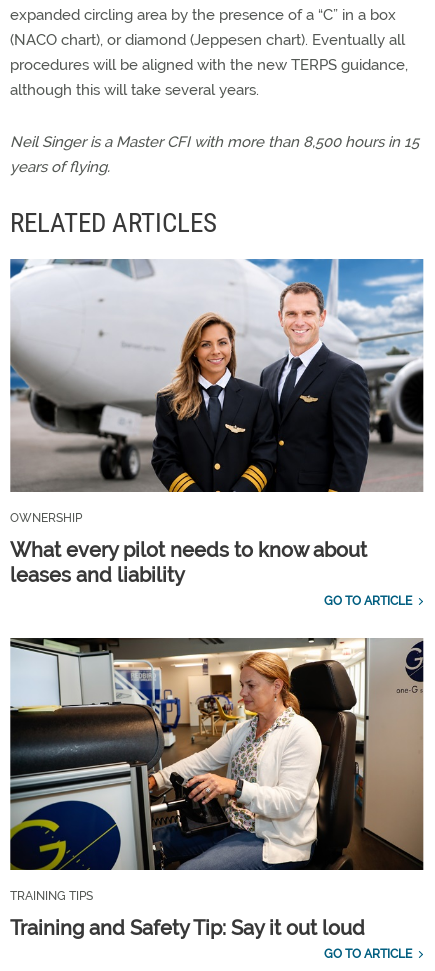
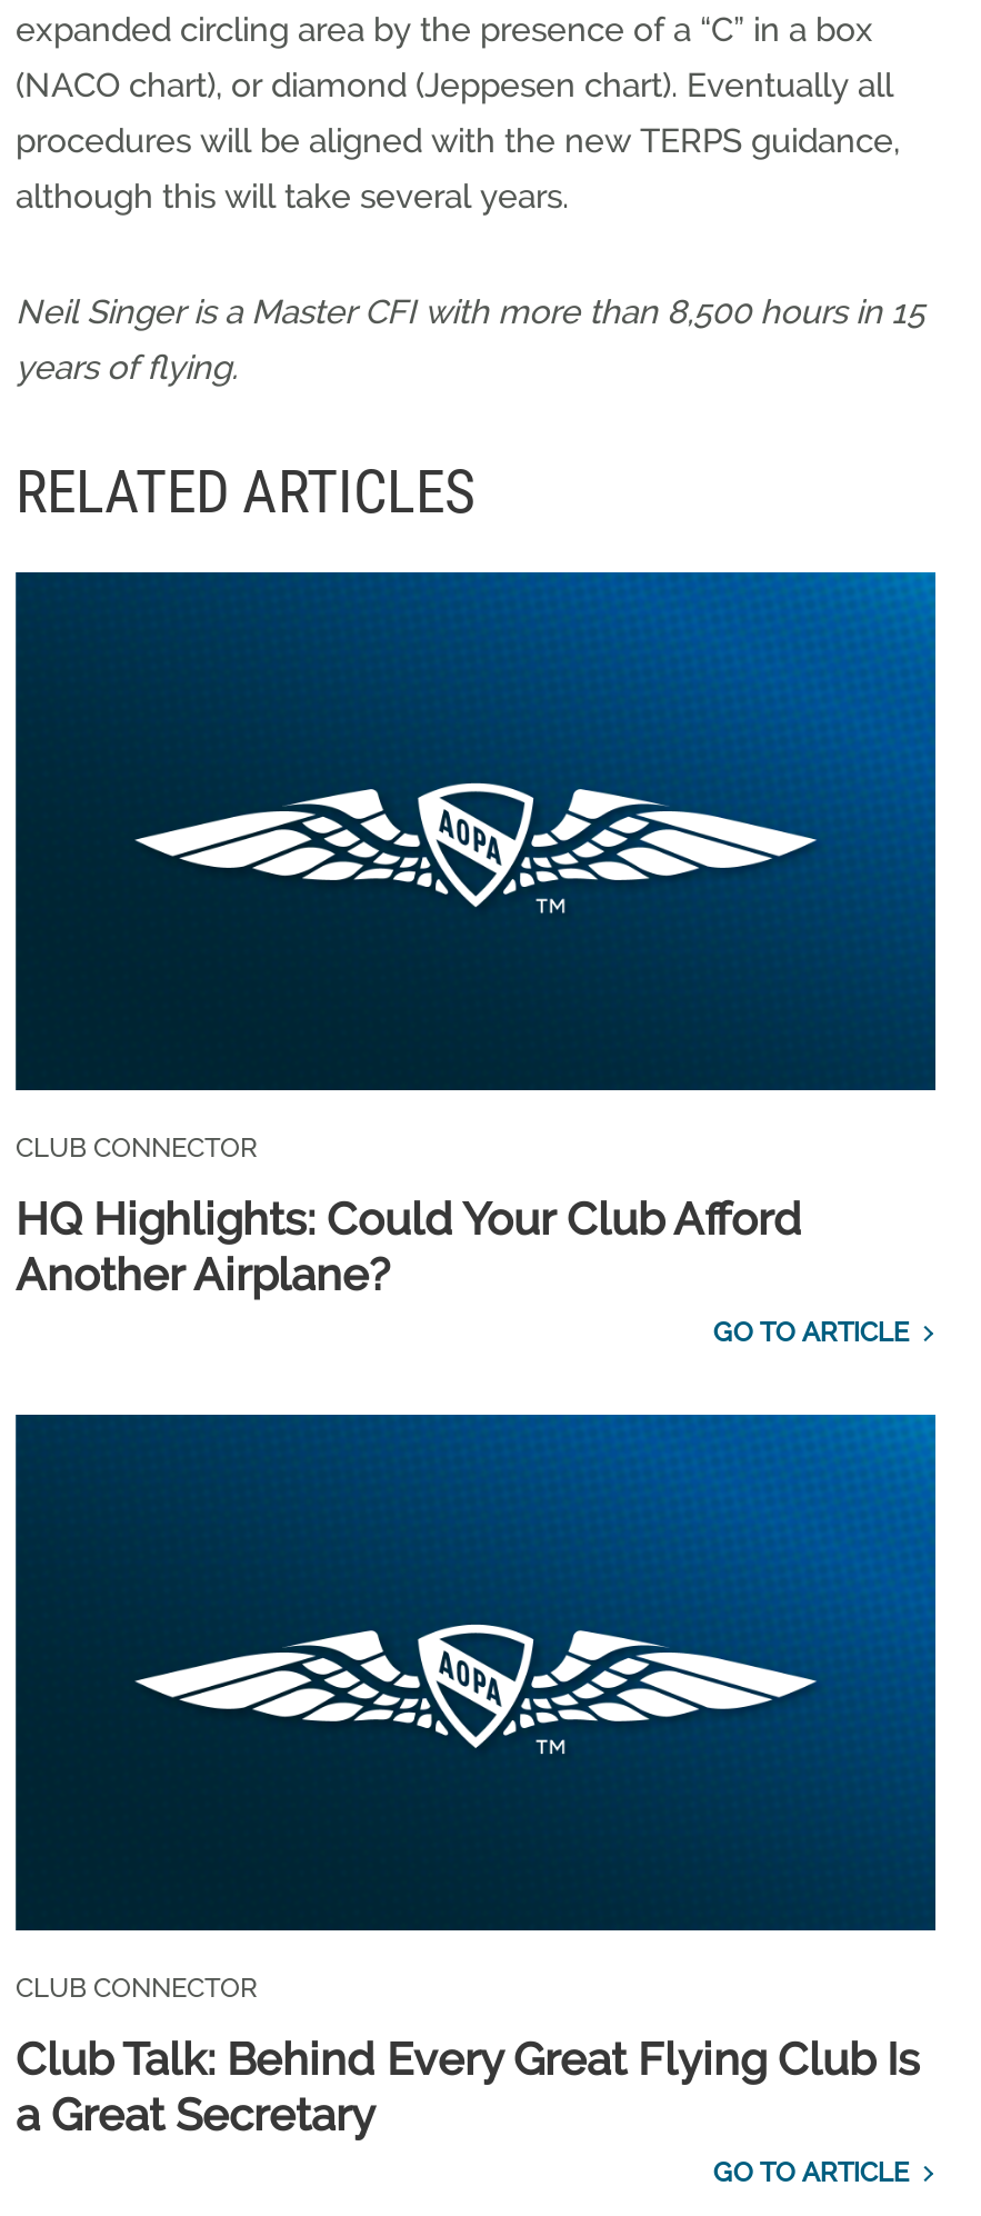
- [image]
- OWNERSHIP
+ [image]
+ CLUB CONNECTOR

- What every pilot needs to know about
- leases and liability
+ HQ Highlights: Could Your Club Afford
+ Another Airplane?

- [image]
- TRAINING TIPS
+ [image]
+ CLUB CONNECTOR

- Training and Safety Tip: Say it out loud
+ Club Talk: Behind Every Great Flying Club Is
+ a Great Secretary
